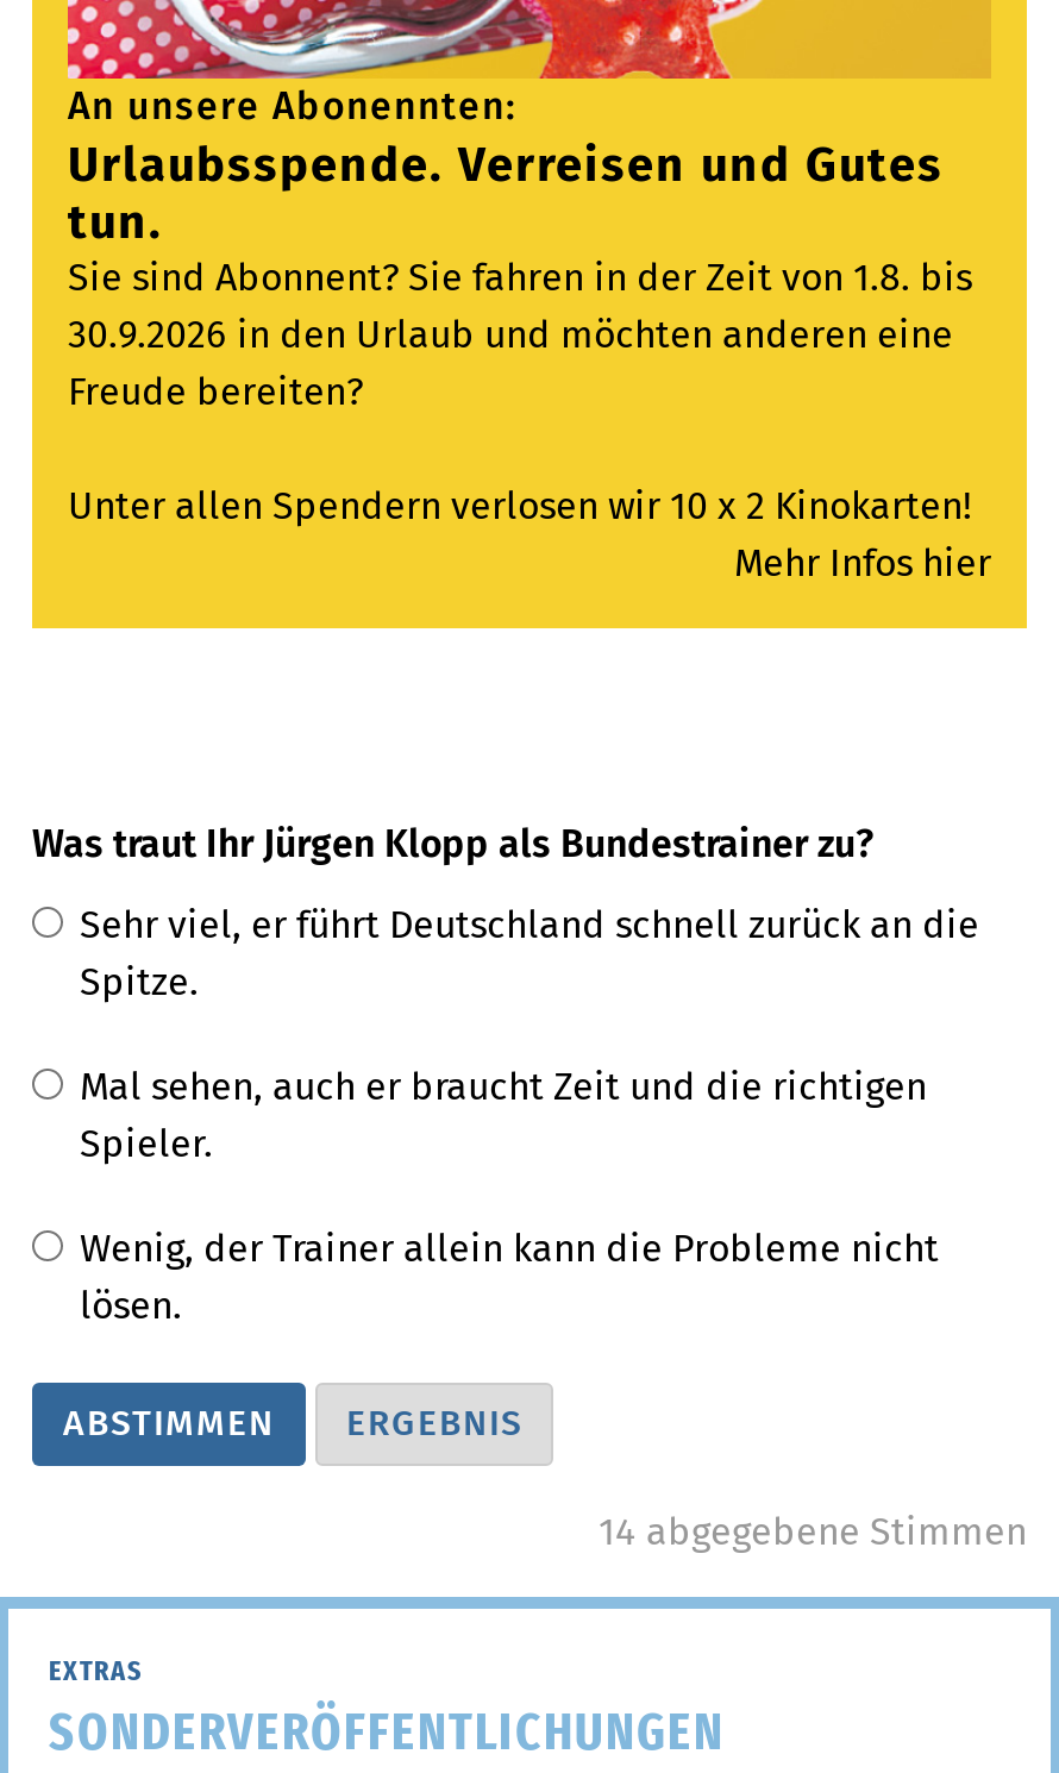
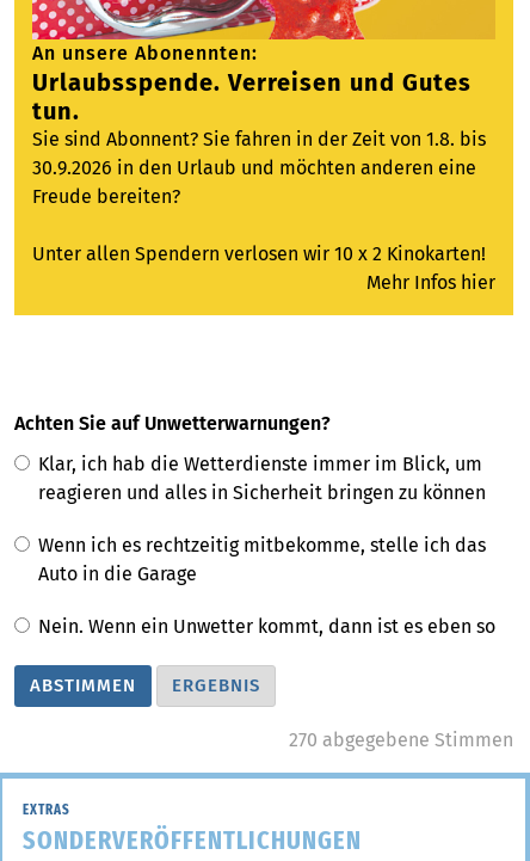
- Was traut Ihr Jürgen Klopp als Bundestrainer zu?
+ Achten Sie auf Unwetterwarnungen?

- Sehr viel, er führt Deutschland schnell zurück an die
- Spitze.
+ Klar, ich hab die Wetterdienste immer im Blick, um
+ reagieren und alles in Sicherheit bringen zu können

- Mal sehen, auch er braucht Zeit und die richtigen
- Spieler.
+ Wenn ich es rechtzeitig mitbekomme, stelle ich das
+ Auto in die Garage

- Wenig, der Trainer allein kann die Probleme nicht
- lösen.
+ Nein. Wenn ein Unwetter kommt, dann ist es eben so

- 14 abgegebene Stimmen
+ 270 abgegebene Stimmen
